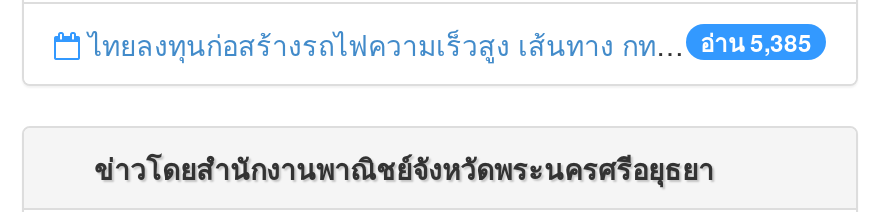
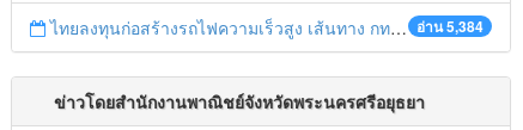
- อ่าน 5,385
+ อ่าน 5,384
